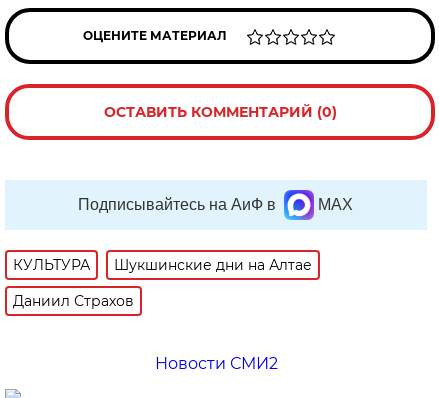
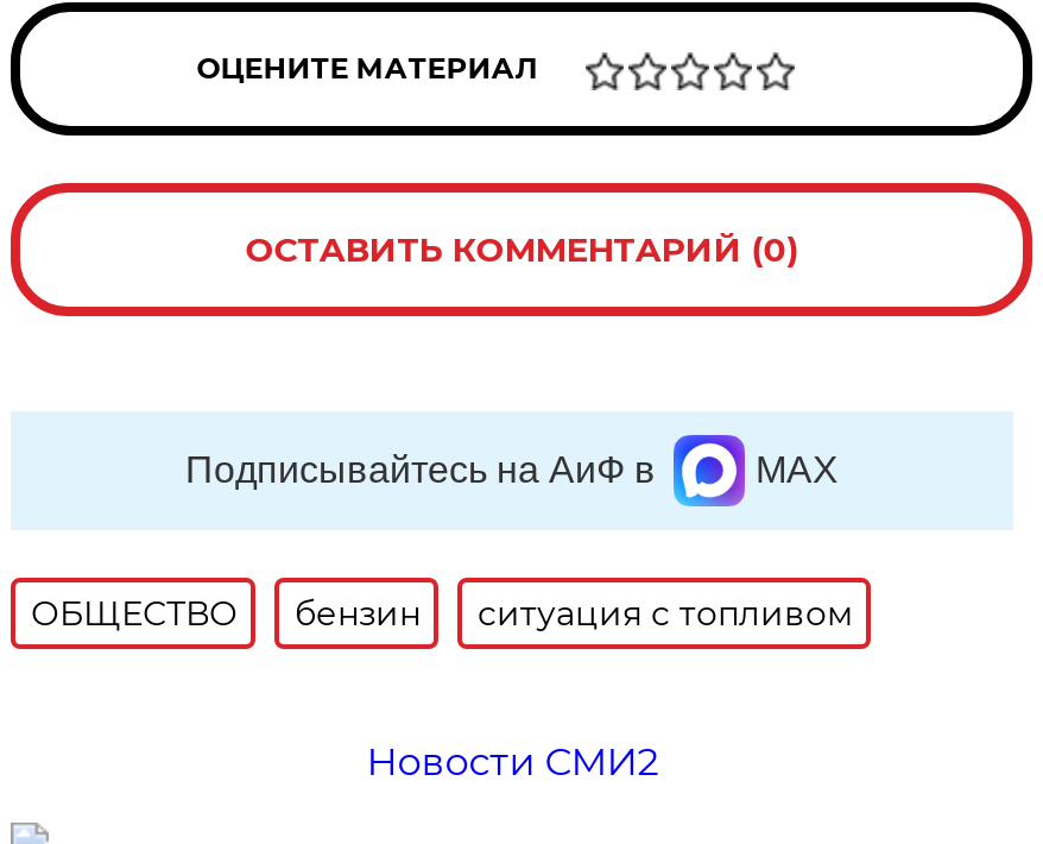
- КУЛЬТУРА
- Шукшинские дни на Алтае
- Даниил Страхов
+ ОБЩЕСТВО
+ бензин
+ ситуация с топливом
